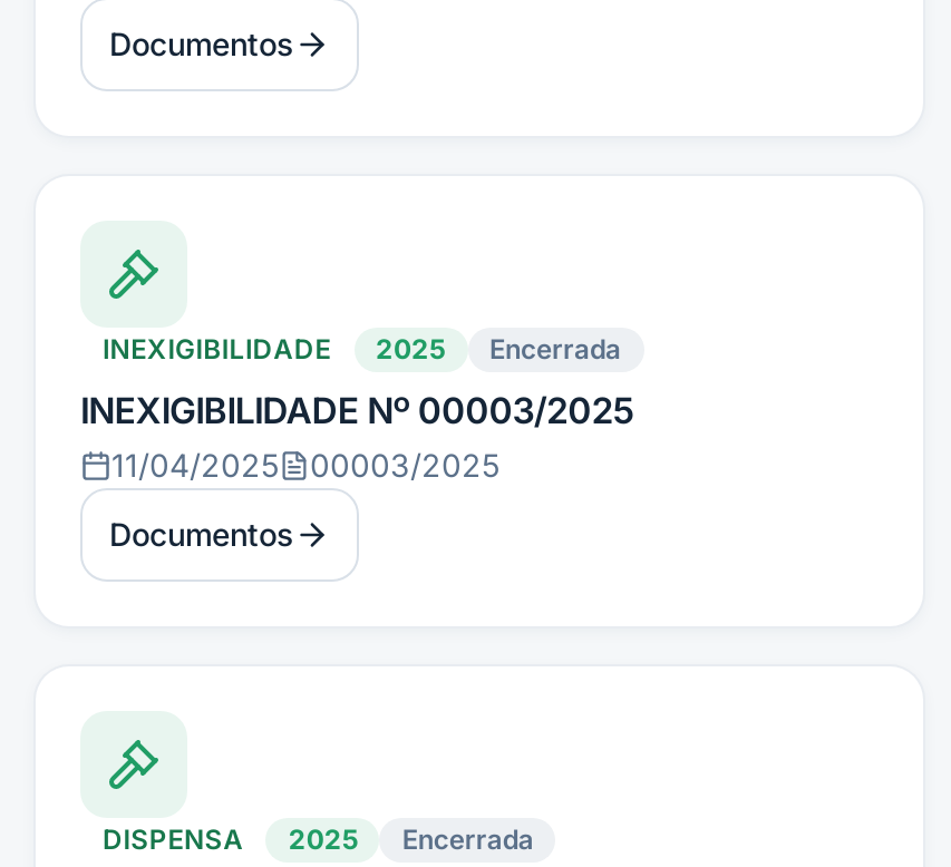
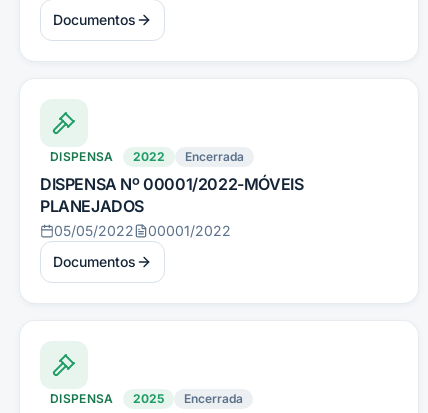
- INEXIGIBILIDADE
- 2025
+ DISPENSA
+ 2022

- INEXIGIBILIDADE Nº 00003/2025
- 11/04/2025
- 00003/2025
+ DISPENSA Nº 00001/2022-MÓVEIS
+ PLANEJADOS
+ 05/05/2022
+ 00001/2022
